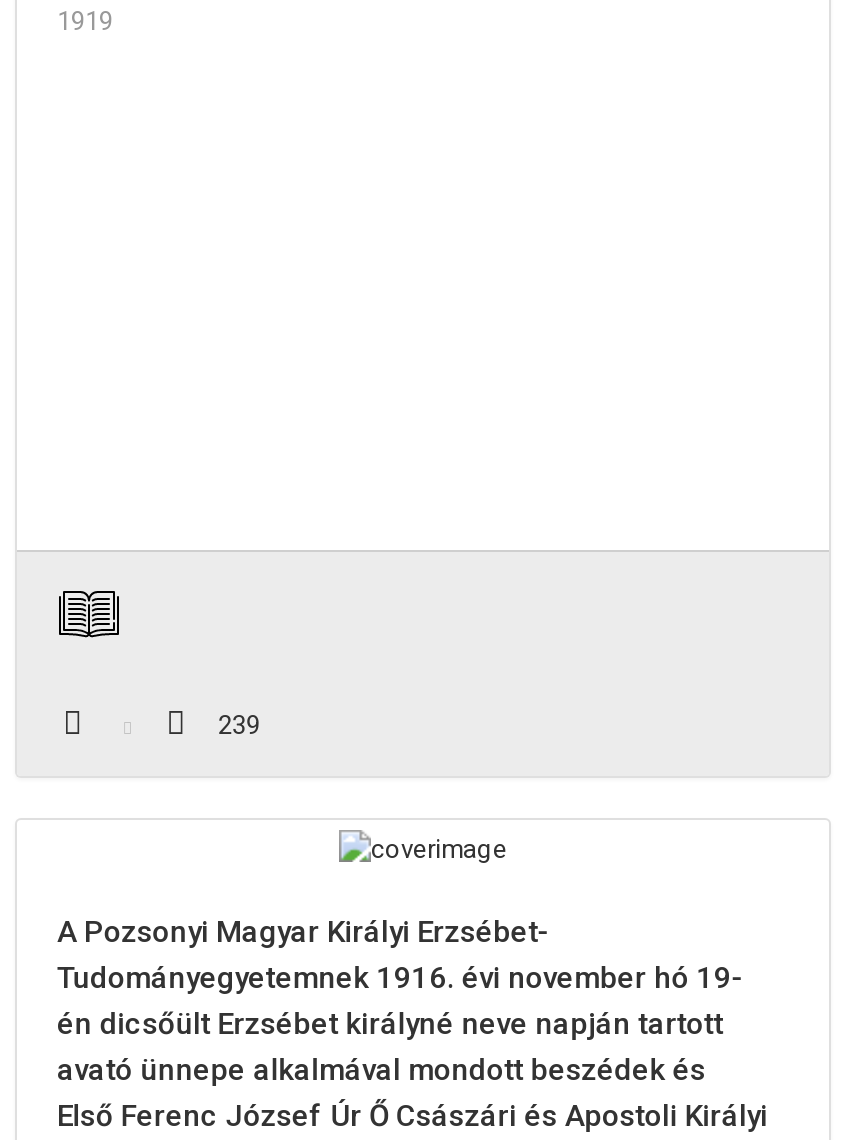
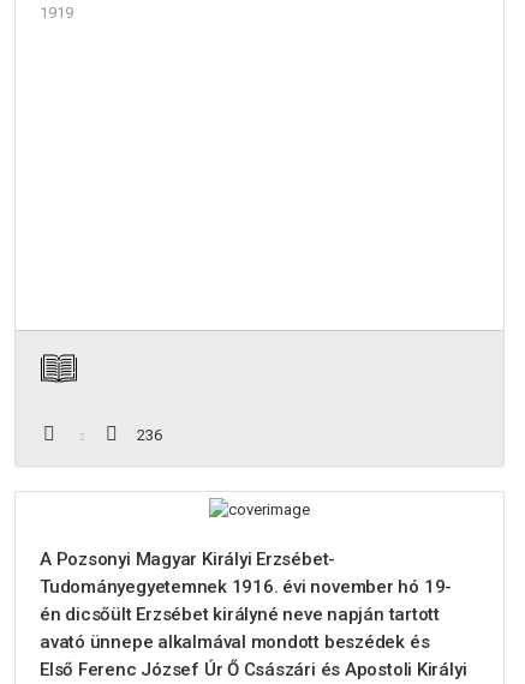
- 239
+ 236
